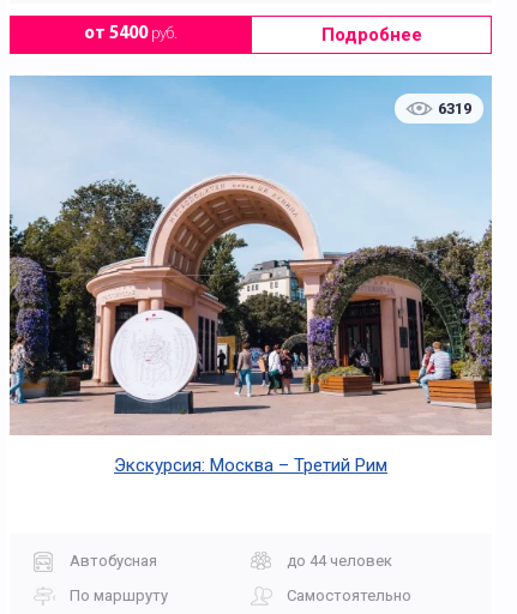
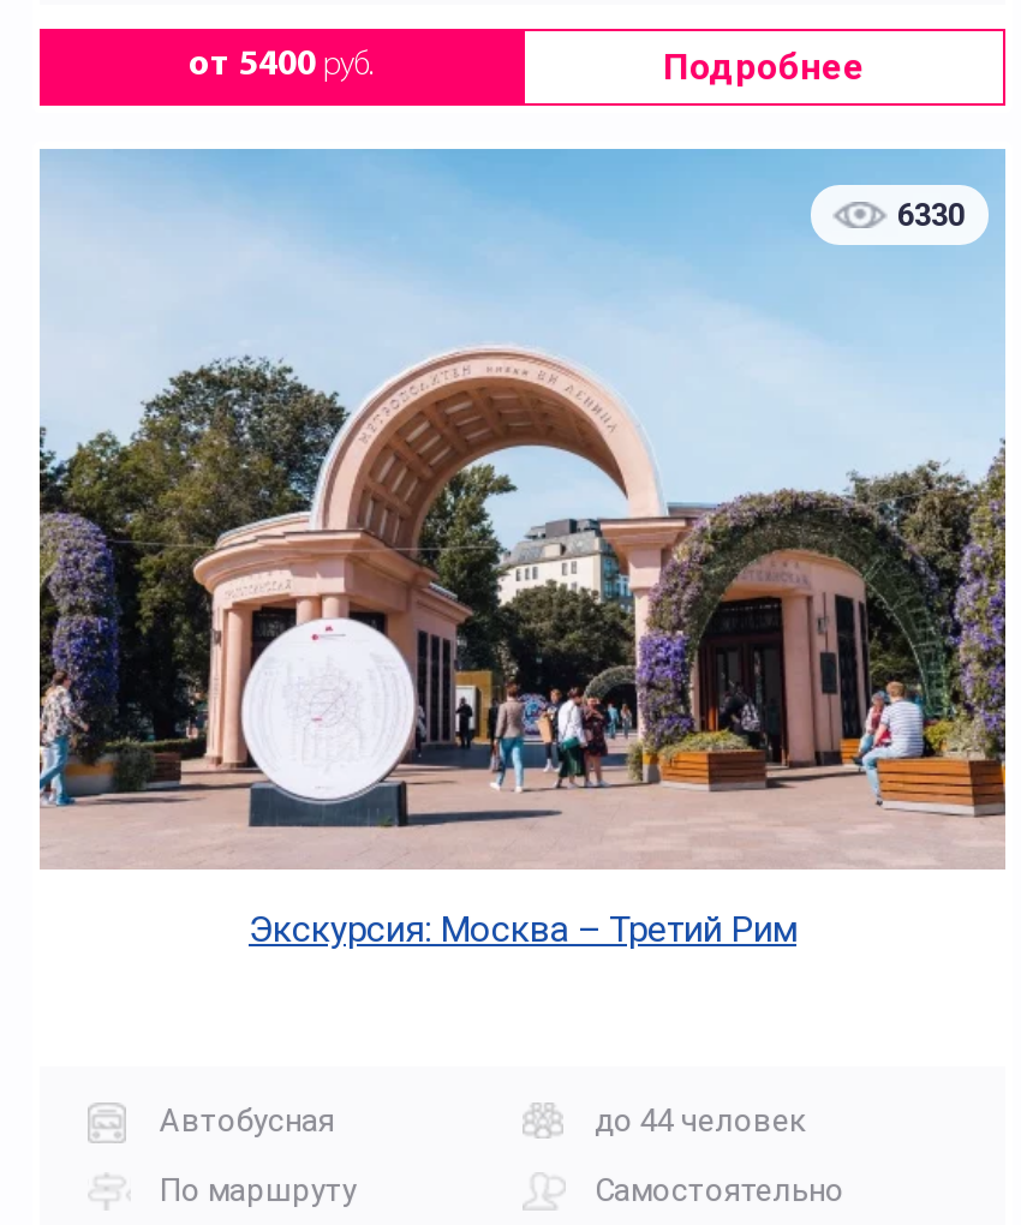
- 6319
+ 6330
